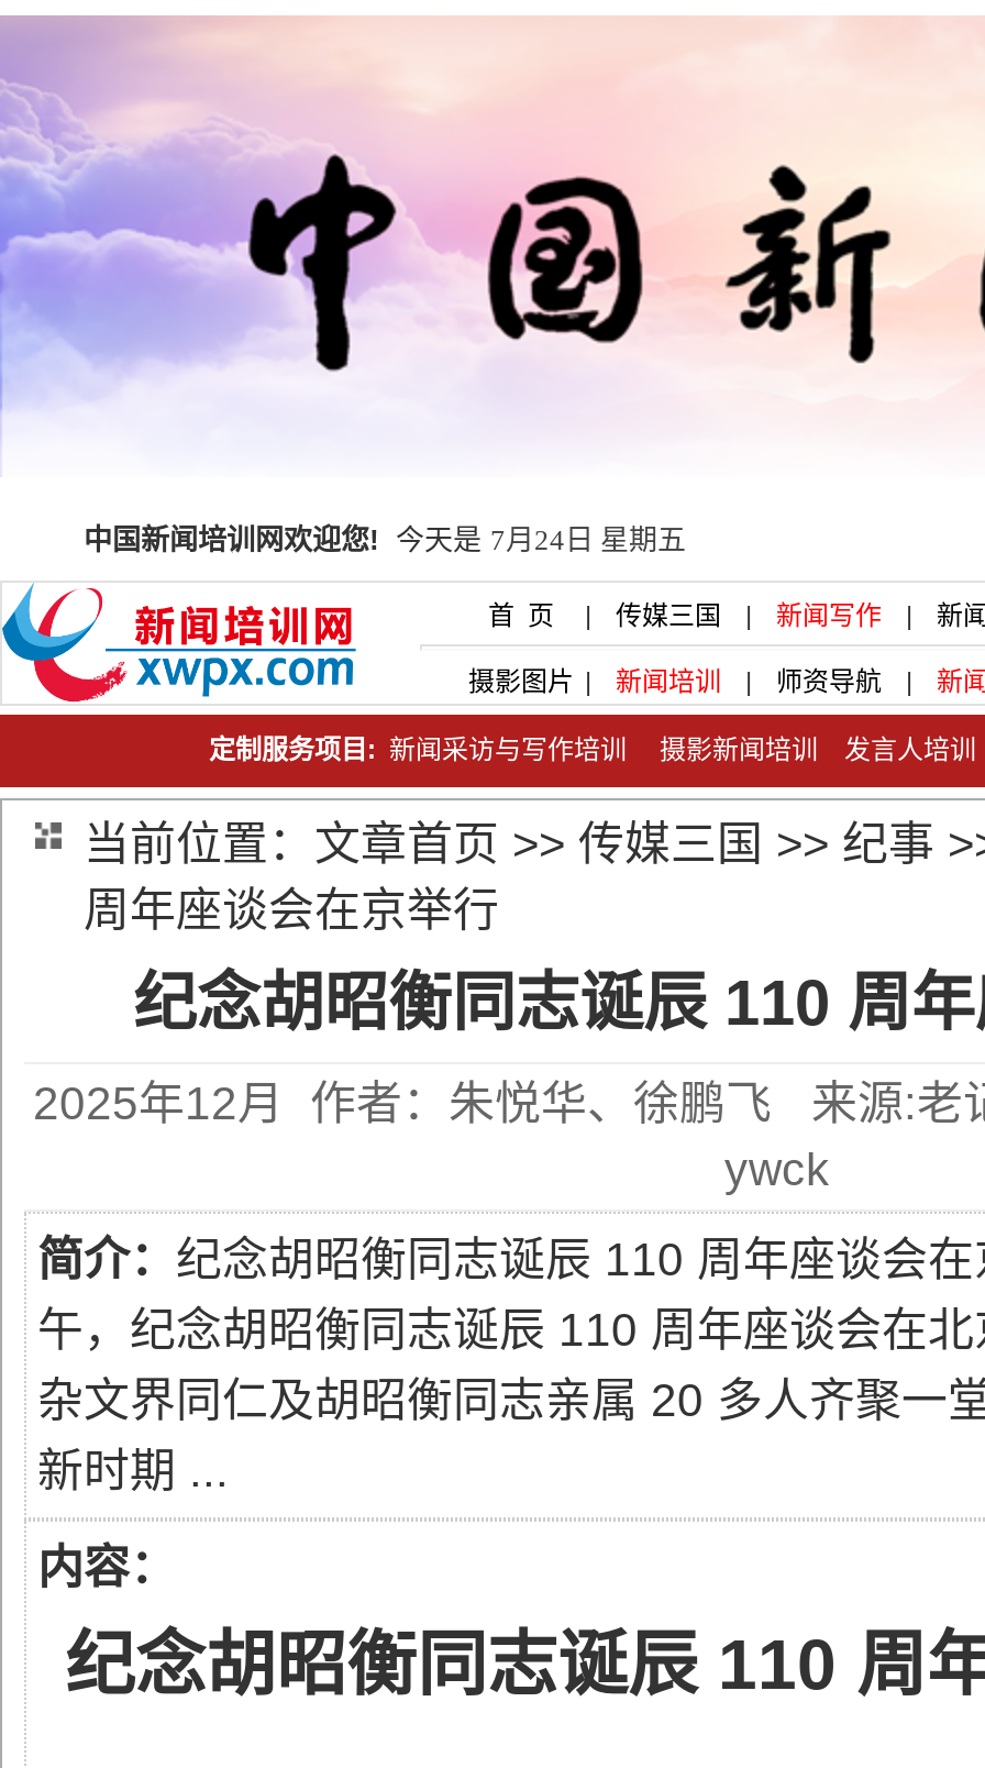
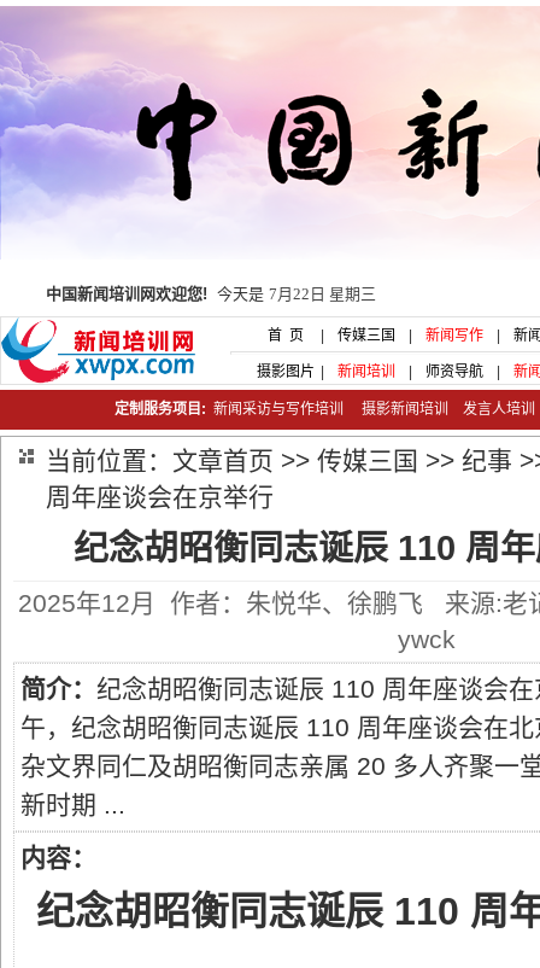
- 中国新闻培训网欢迎您!今天是7月24日 星期五
+ 中国新闻培训网欢迎您!今天是7月22日 星期三
